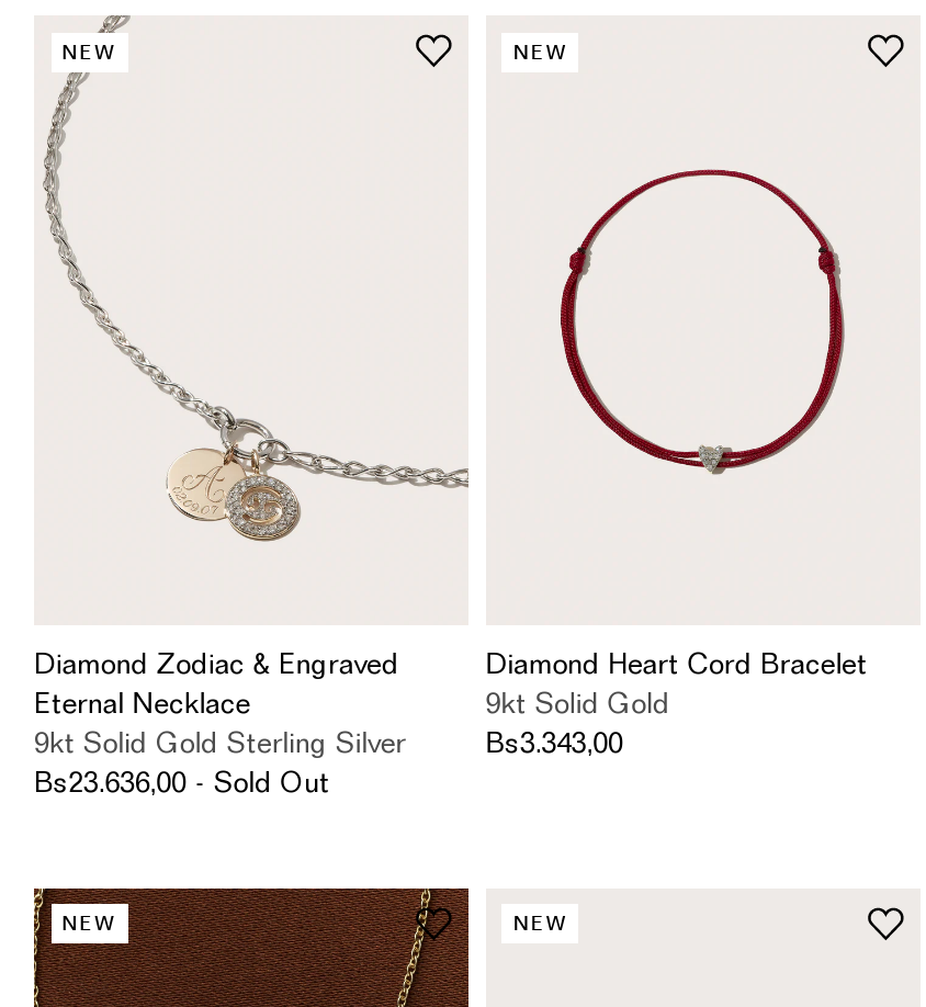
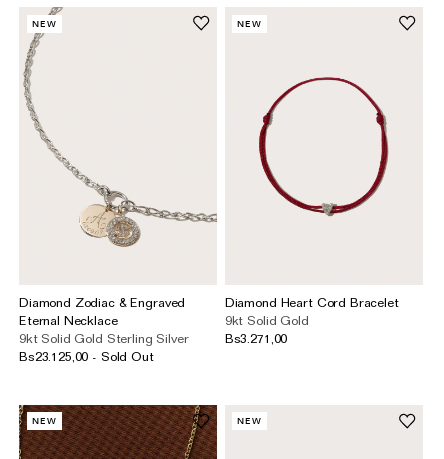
- Bs3.343,00
+ Bs3.271,00

- Bs23.636,00 - Sold Out
+ Bs23.125,00 - Sold Out
